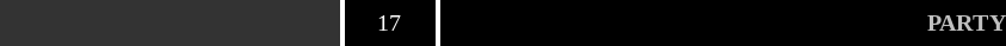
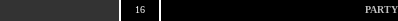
- 17
+ 16
